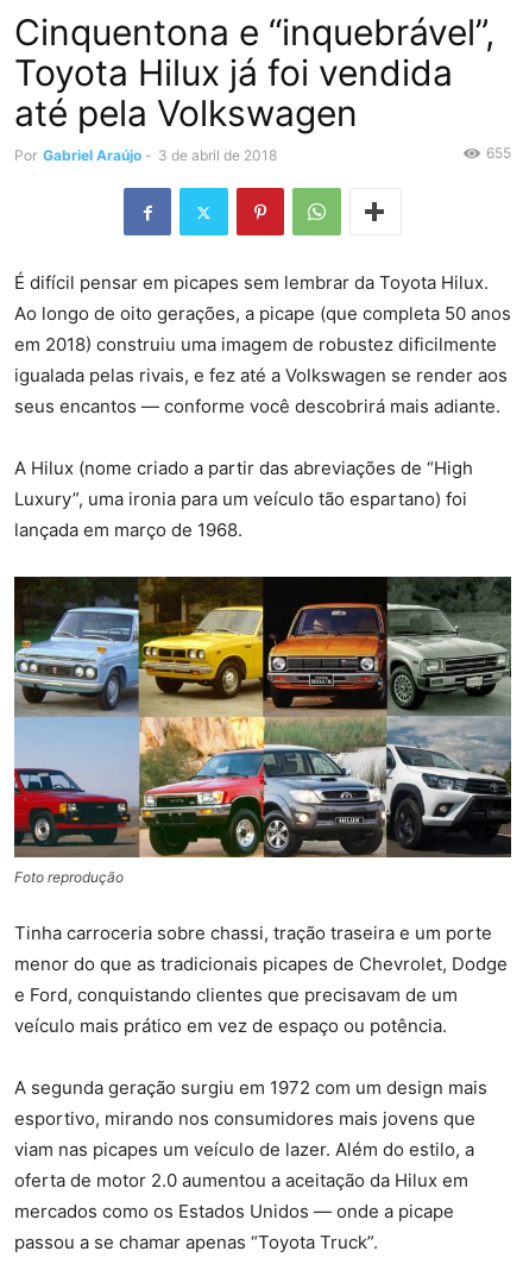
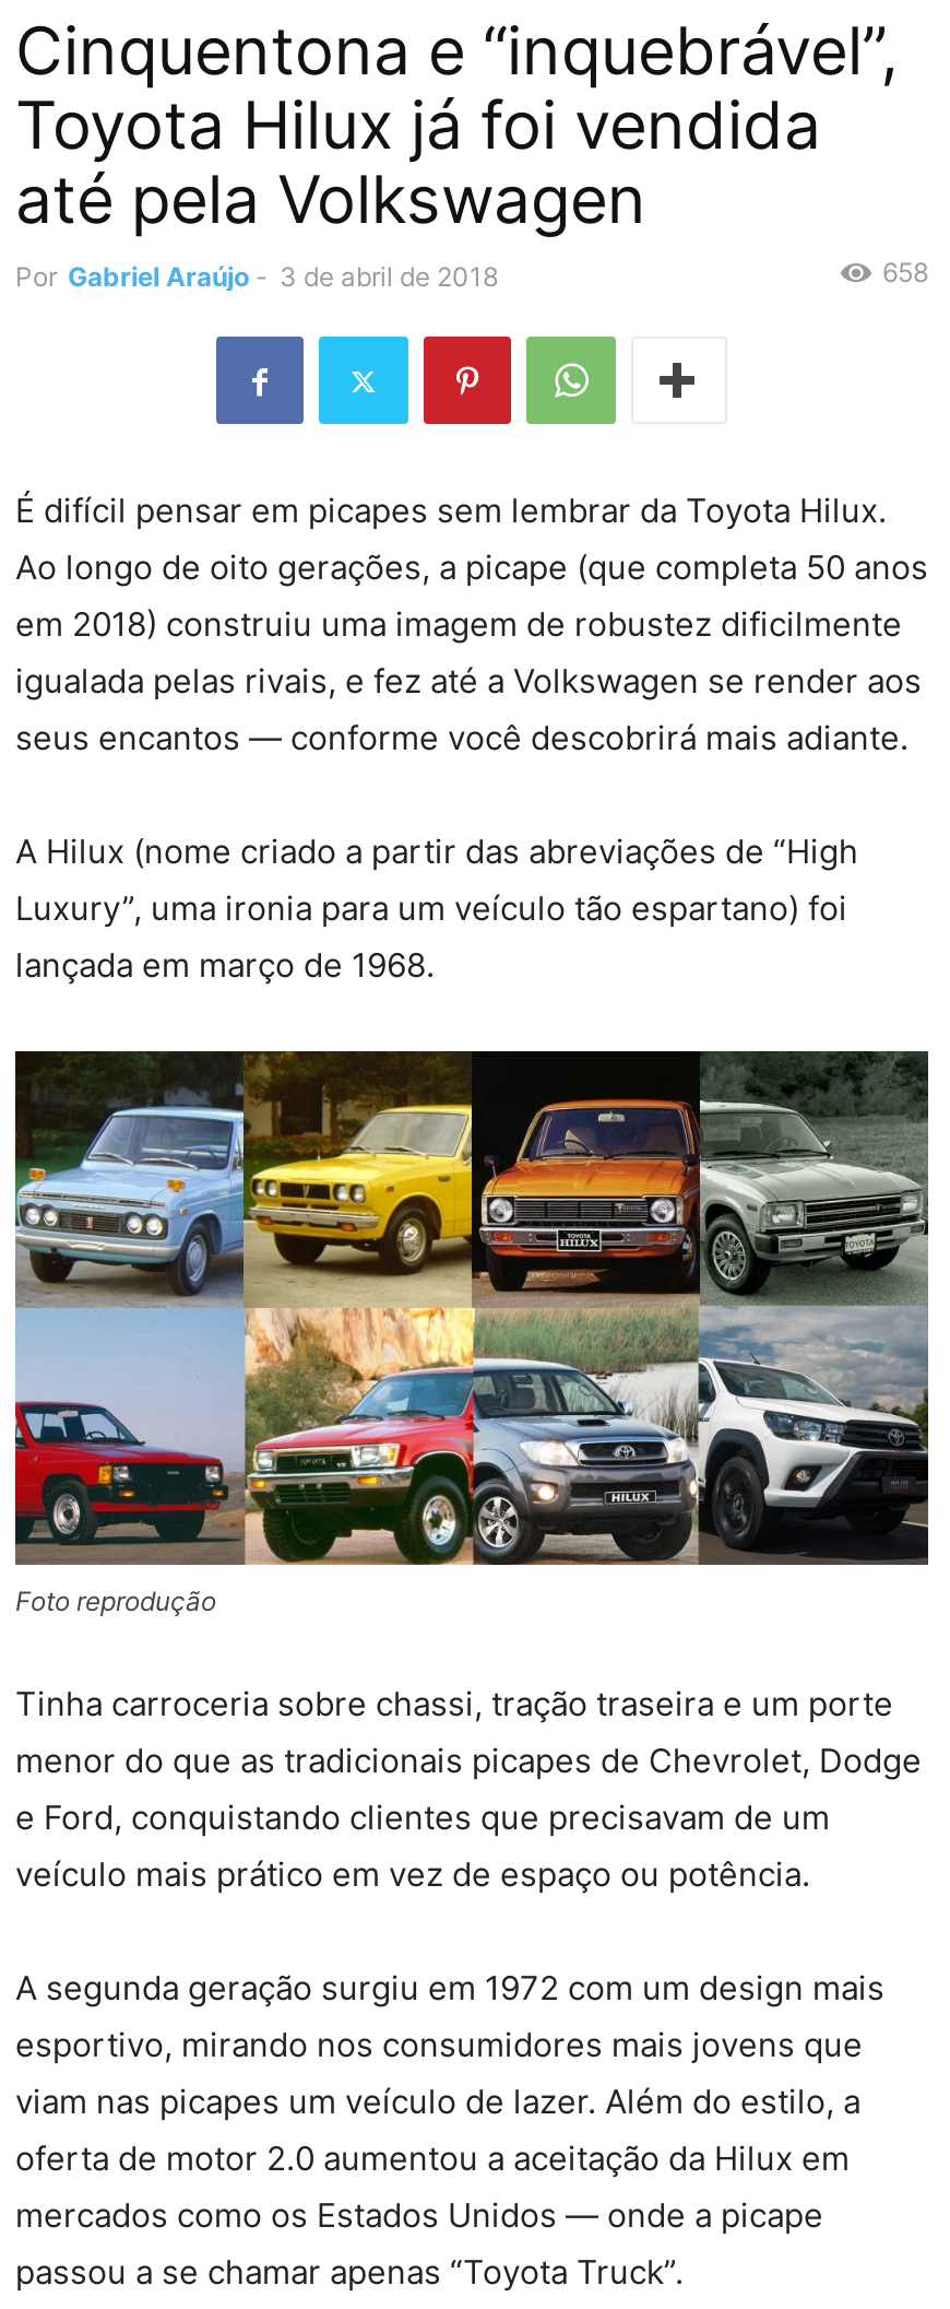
- 655
+ 658
